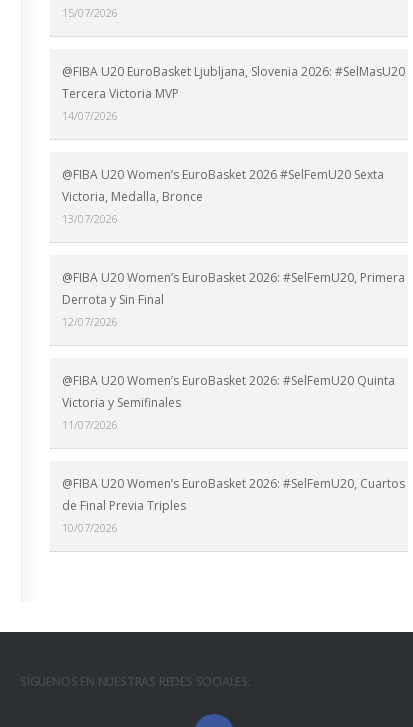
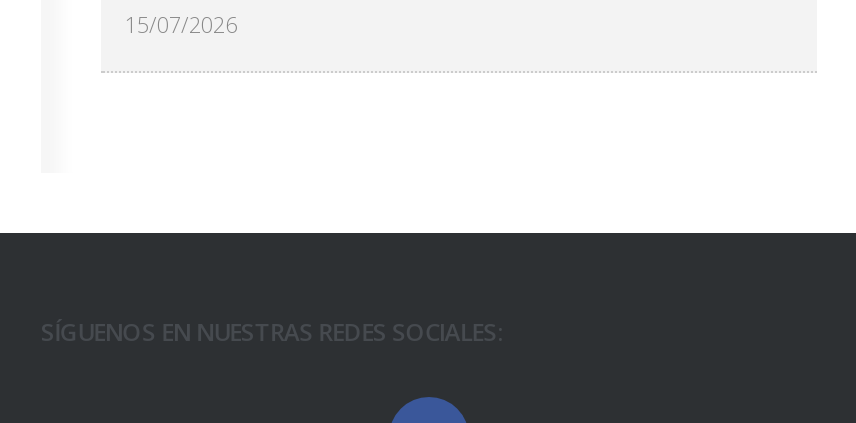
- @FIBA U20 EuroBasket Ljubljana, Slovenia 2026: #SelMasU20
- Tercera Victoria MVP
- 14/07/2026

- @FIBA U20 Women’s EuroBasket 2026 #SelFemU20 Sexta
- Victoria, Medalla, Bronce
- 13/07/2026

- @FIBA U20 Women’s EuroBasket 2026: #SelFemU20, Primera
- Derrota y Sin Final
- 12/07/2026

- @FIBA U20 Women’s EuroBasket 2026: #SelFemU20 Quinta
- Victoria y Semifinales
- 11/07/2026

- @FIBA U20 Women’s EuroBasket 2026: #SelFemU20, Cuartos
- de Final Previa Triples
- 10/07/2026
